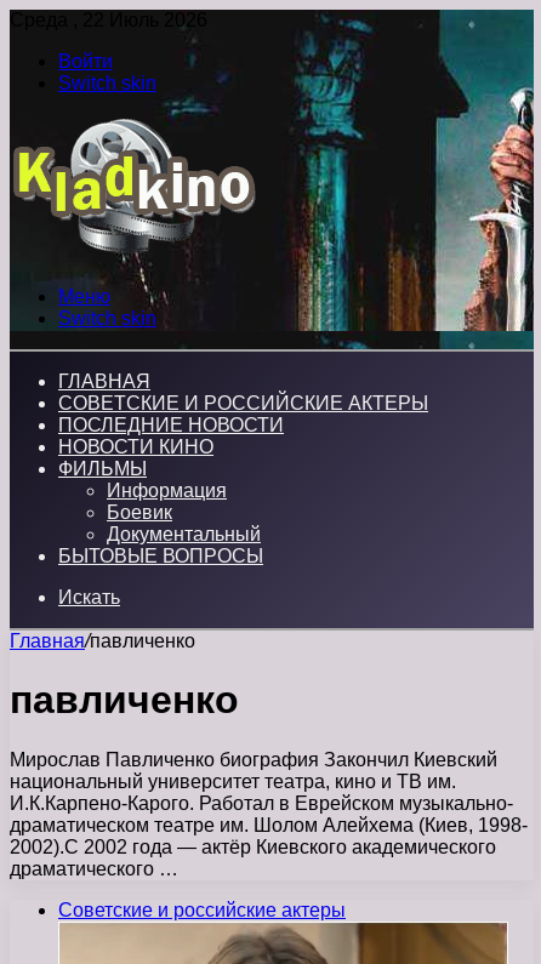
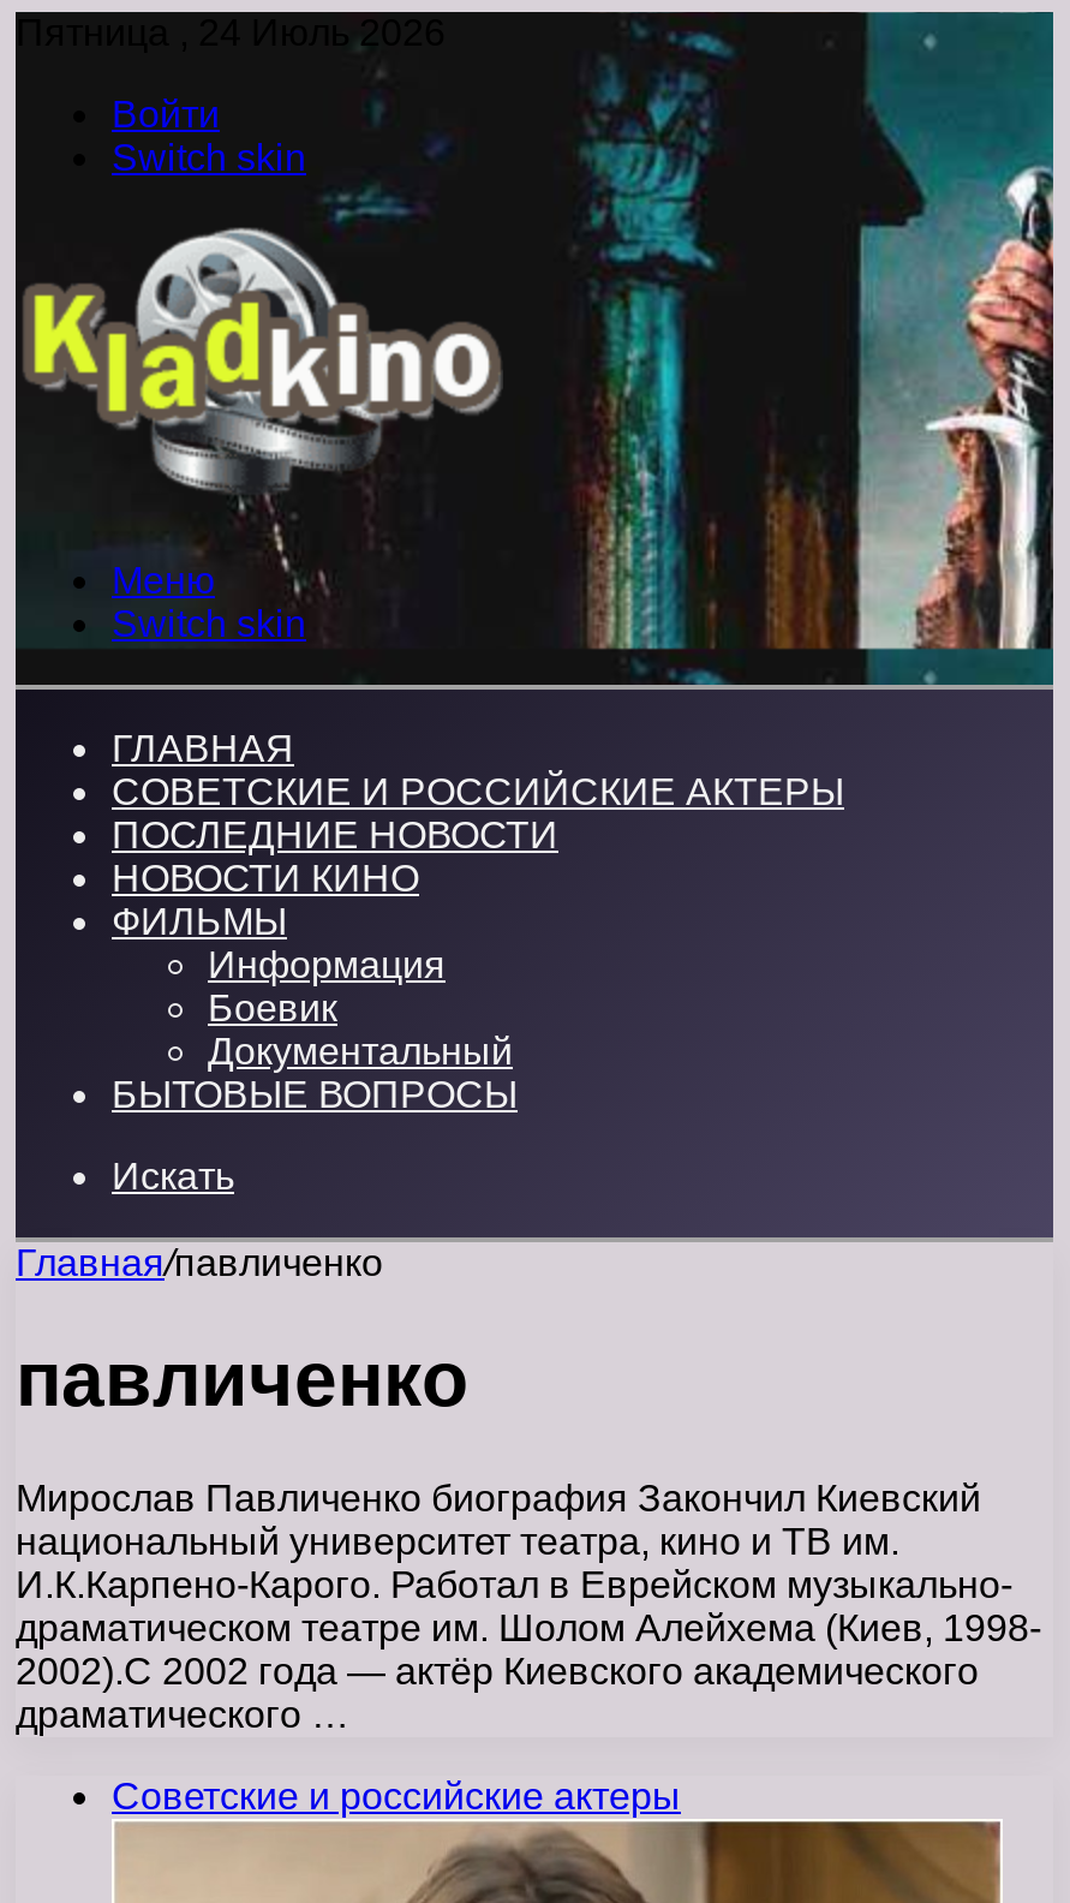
- Среда , 22 Июль 2026
+ Пятница , 24 Июль 2026
